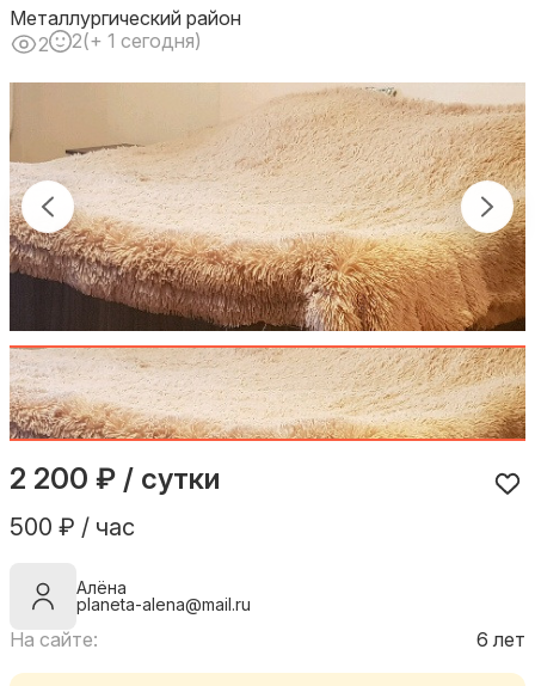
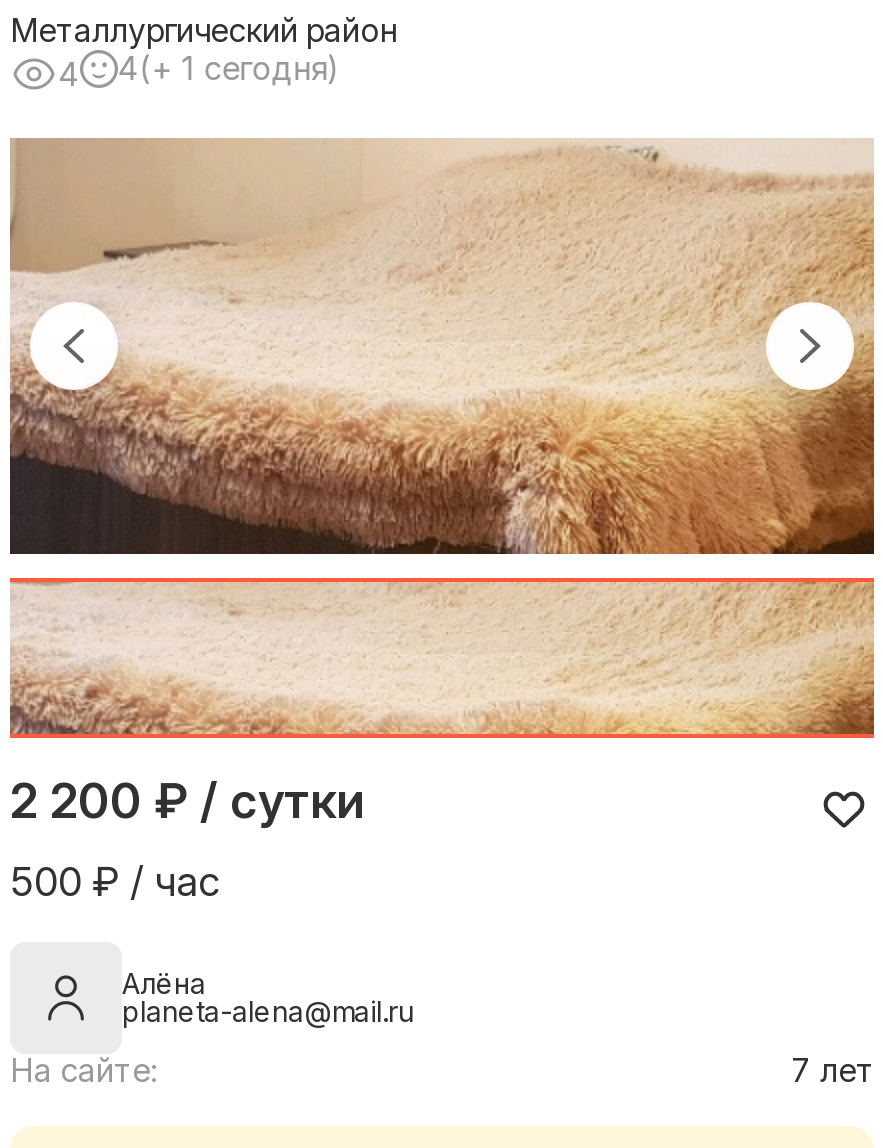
- 2
+ 4

- 2(+ 1 сегодня)
+ 4(+ 1 сегодня)

- 6 лет
+ 7 лет
